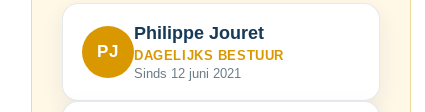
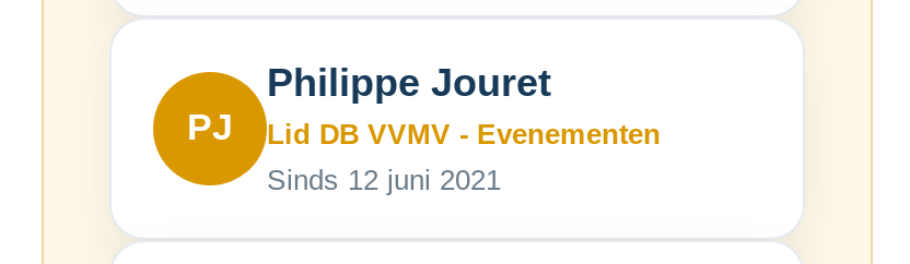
- DAGELIJKS BESTUUR
+ Lid DB VVMV - Evenementen
